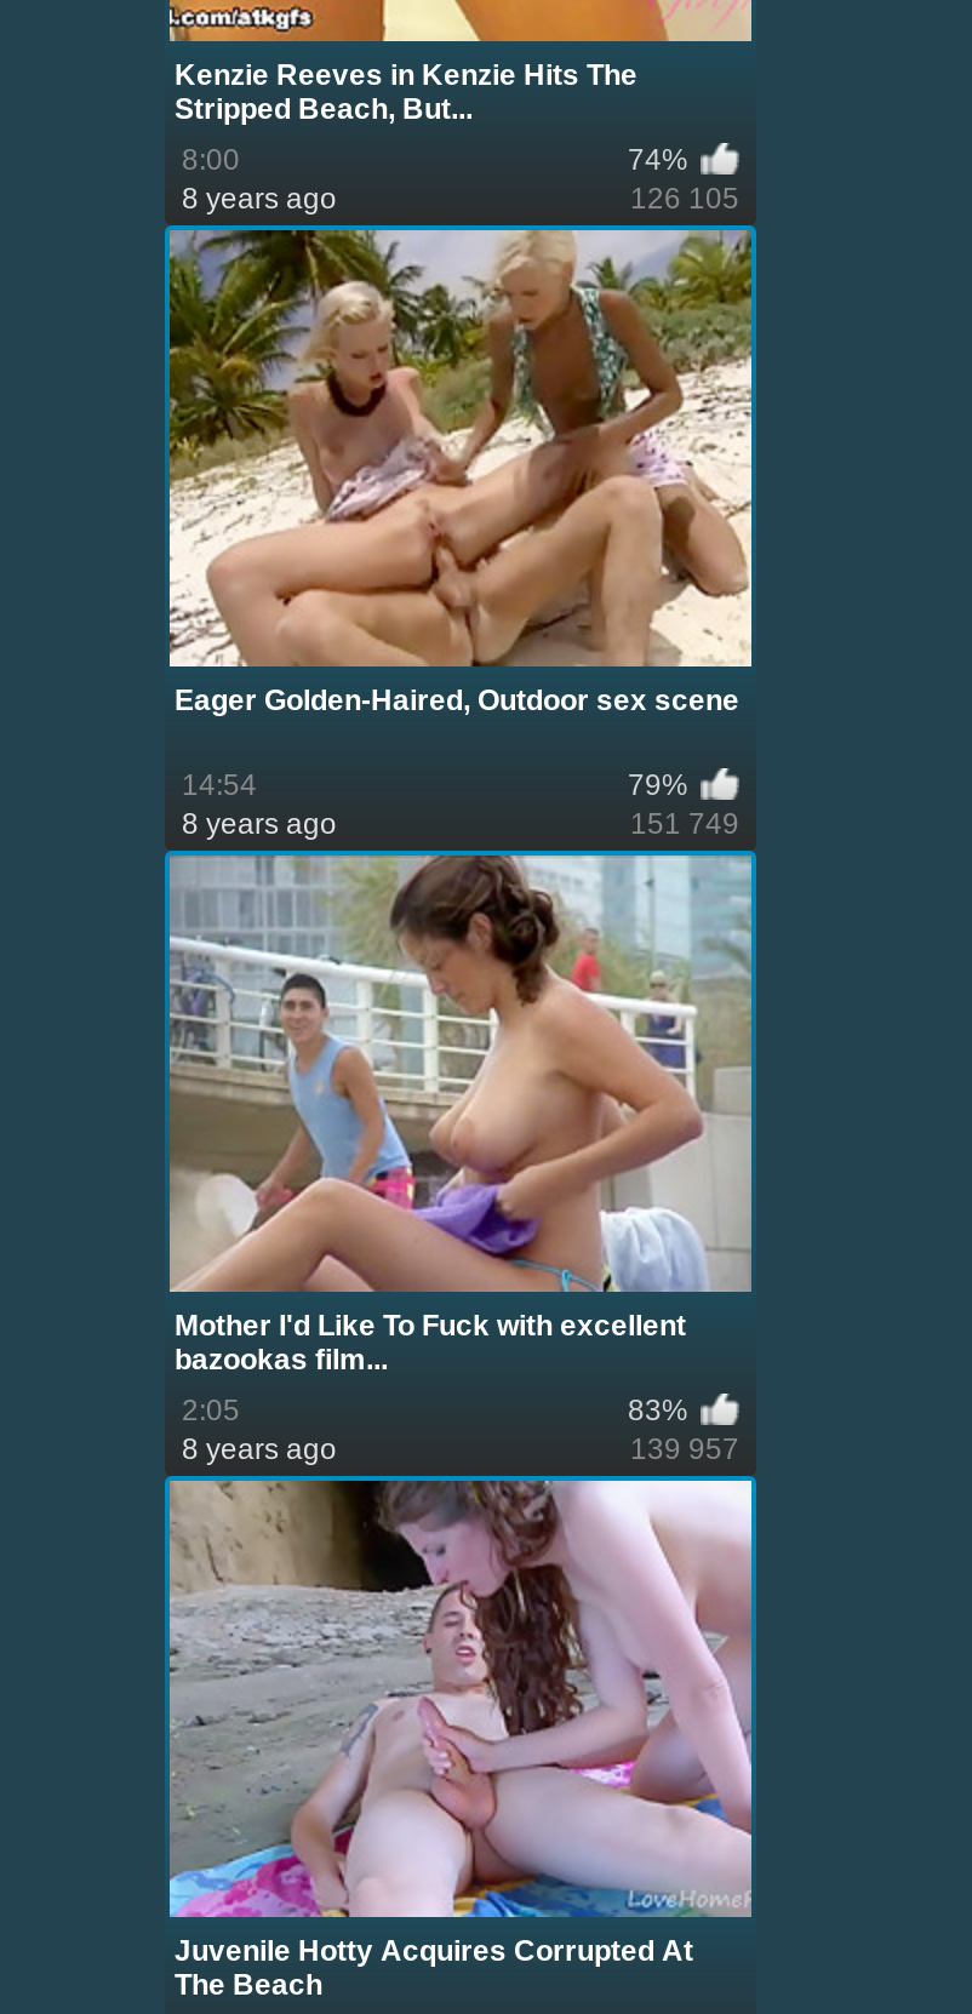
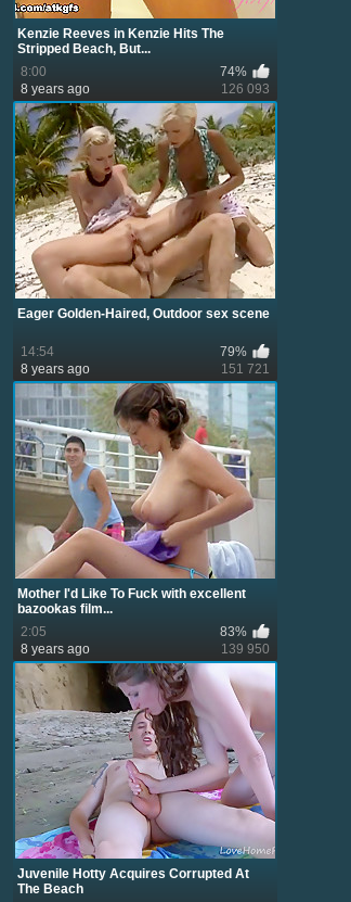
- 126 105
+ 126 093

- 151 749
+ 151 721

- 139 957
+ 139 950
